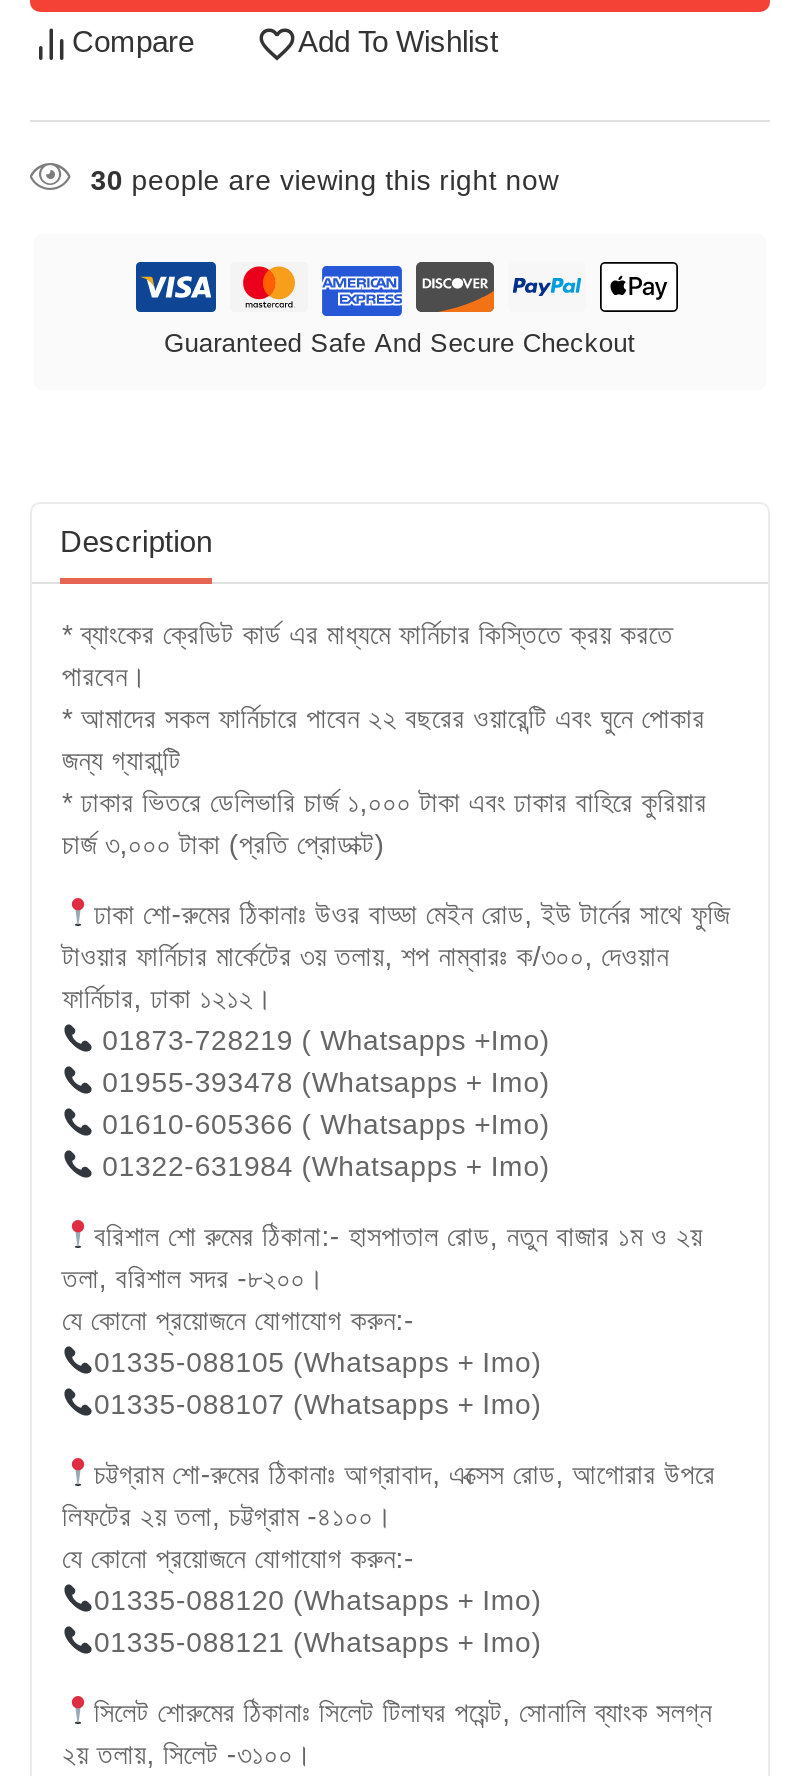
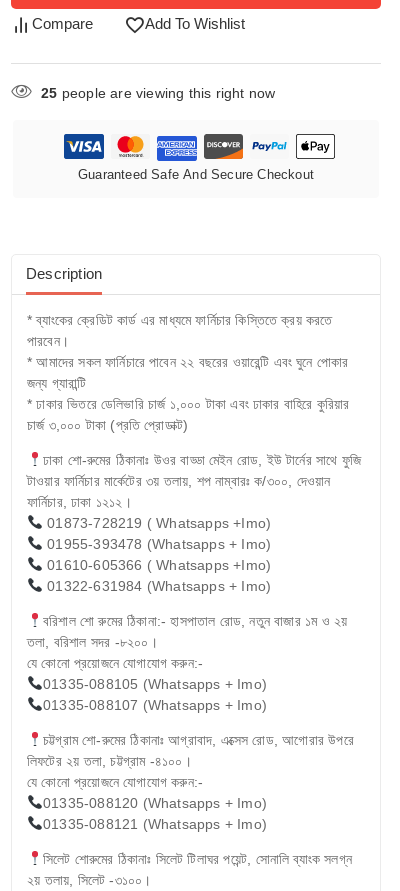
- 30 people are viewing this right now
+ 25 people are viewing this right now
